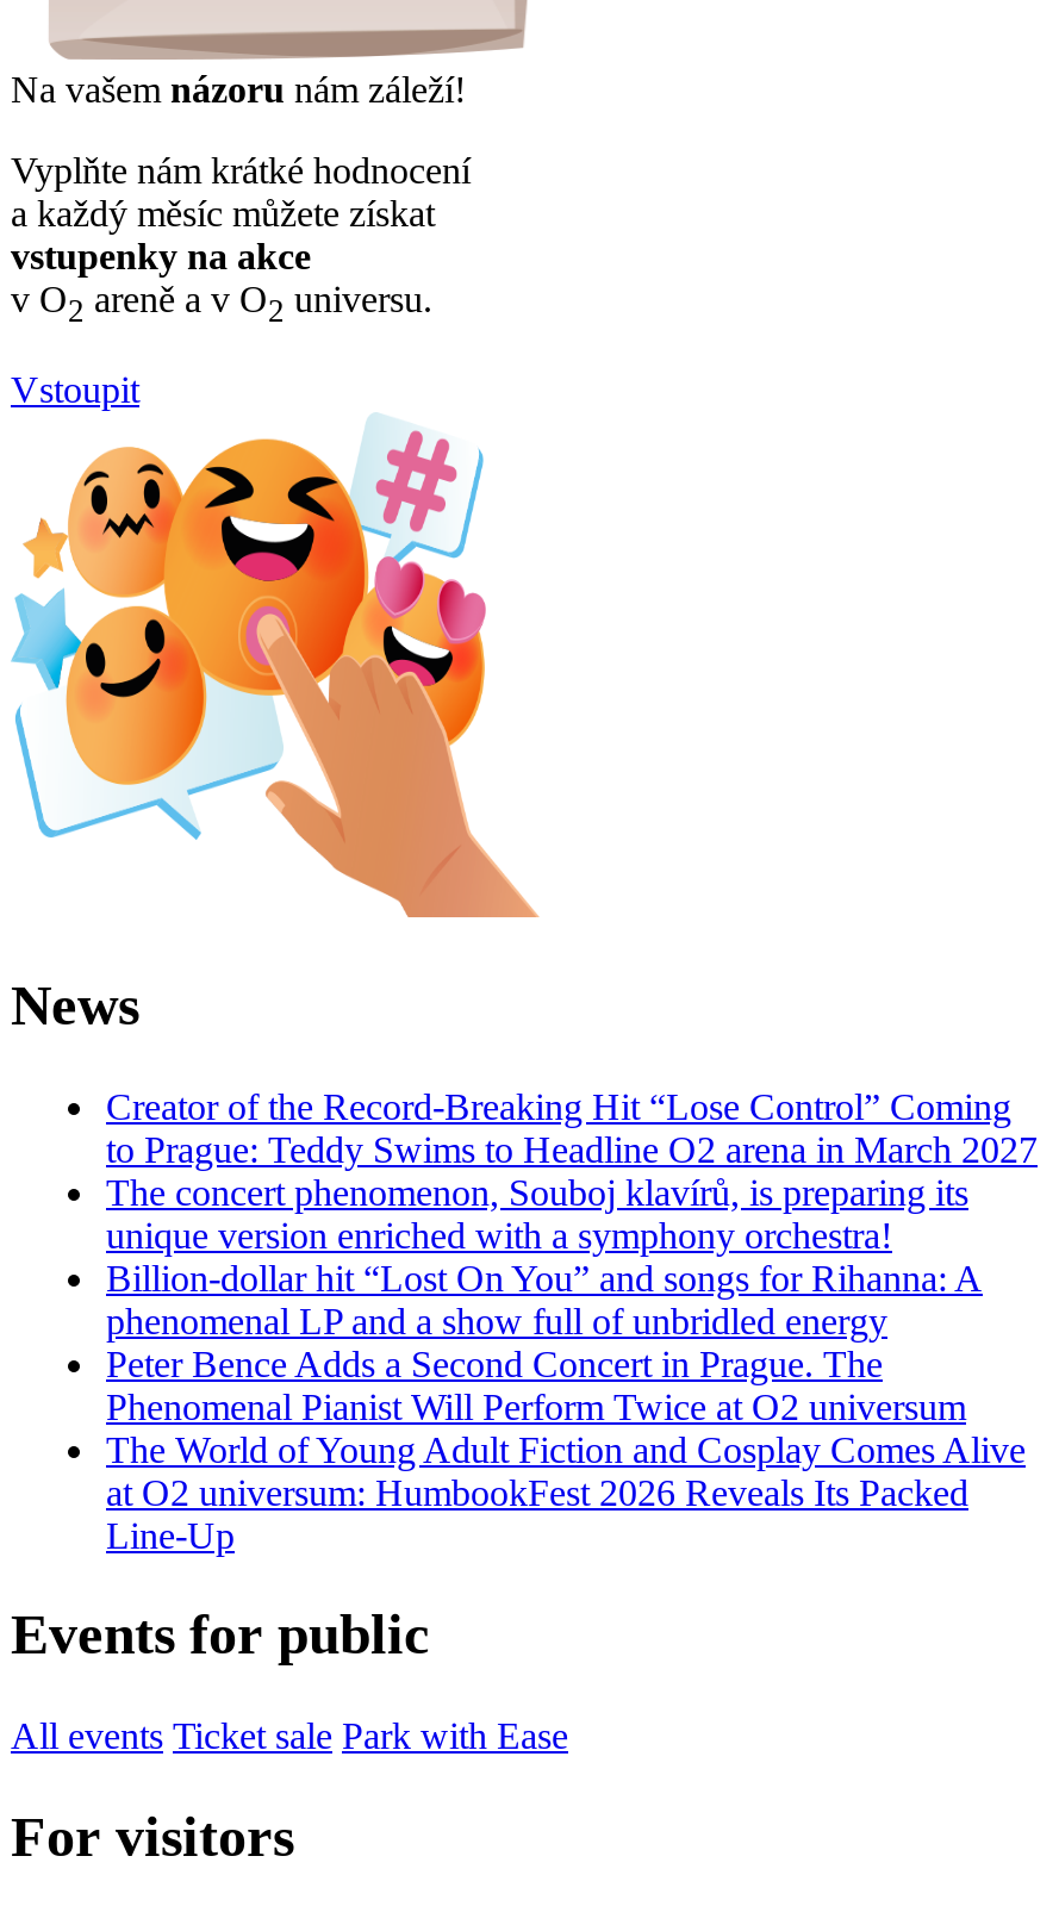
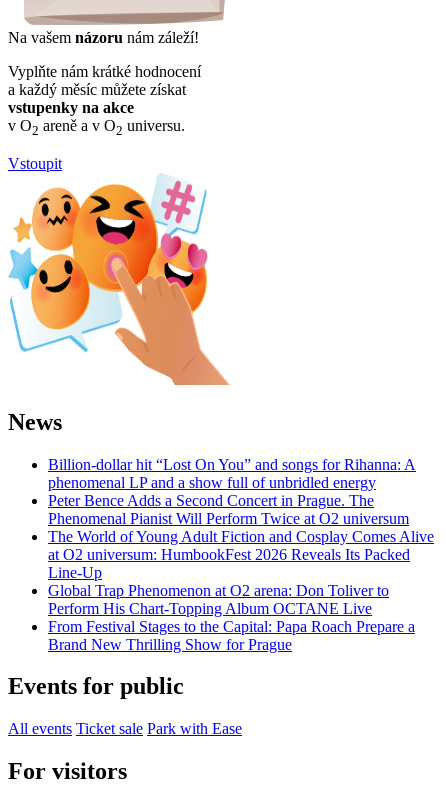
- Creator of the Record-Breaking Hit “Lose Control” Coming
- to Prague: Teddy Swims to Headline O2 arena in March 2027
- The concert phenomenon, Souboj klavírů, is preparing its
- unique version enriched with a symphony orchestra!

moved up: Billion-dollar hit “Lost On You” and songs for Rihanna: A | phenomenal LP and a show full of unbridled energy | Peter Bence Adds a Second Concert in Prague. The | Phenomenal Pianist Will Perform Twice at O2 universum | The World of Young Adult Fiction and Cosplay Comes Alive | at O2 universum: HumbookFest 2026 Reveals Its Packed | Line-Up

+ Global Trap Phenomenon at O2 arena: Don Toliver to
+ Perform His Chart-Topping Album OCTANE Live
+ From Festival Stages to the Capital: Papa Roach Prepare a
+ Brand New Thrilling Show for Prague
